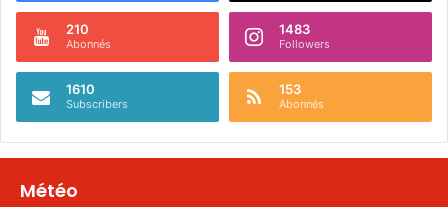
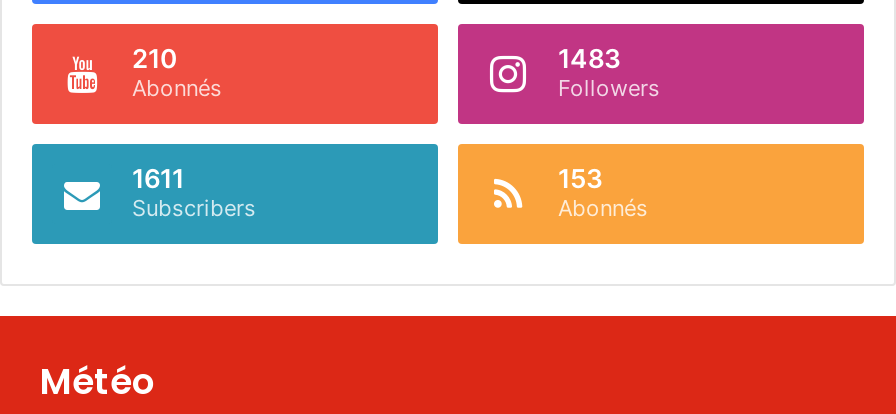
- 1610
+ 1611
